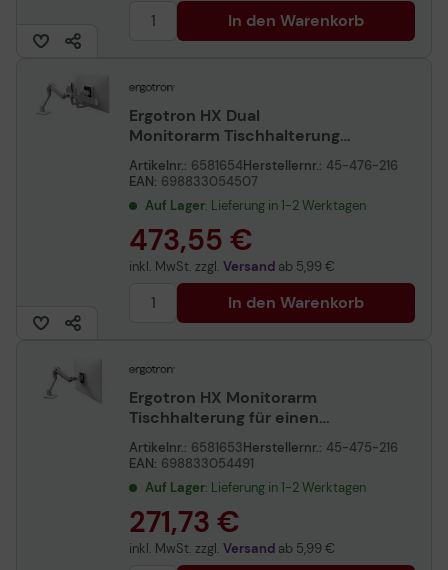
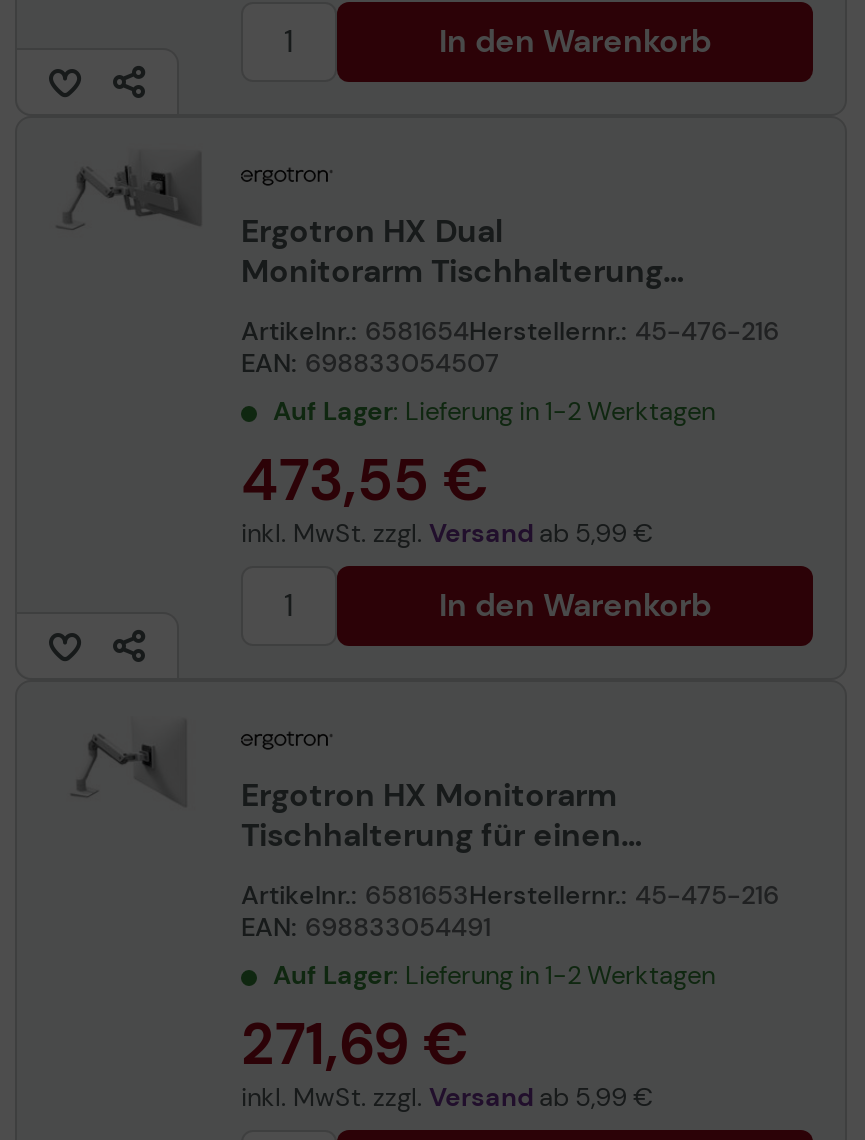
- 271,73 €
+ 271,69 €
